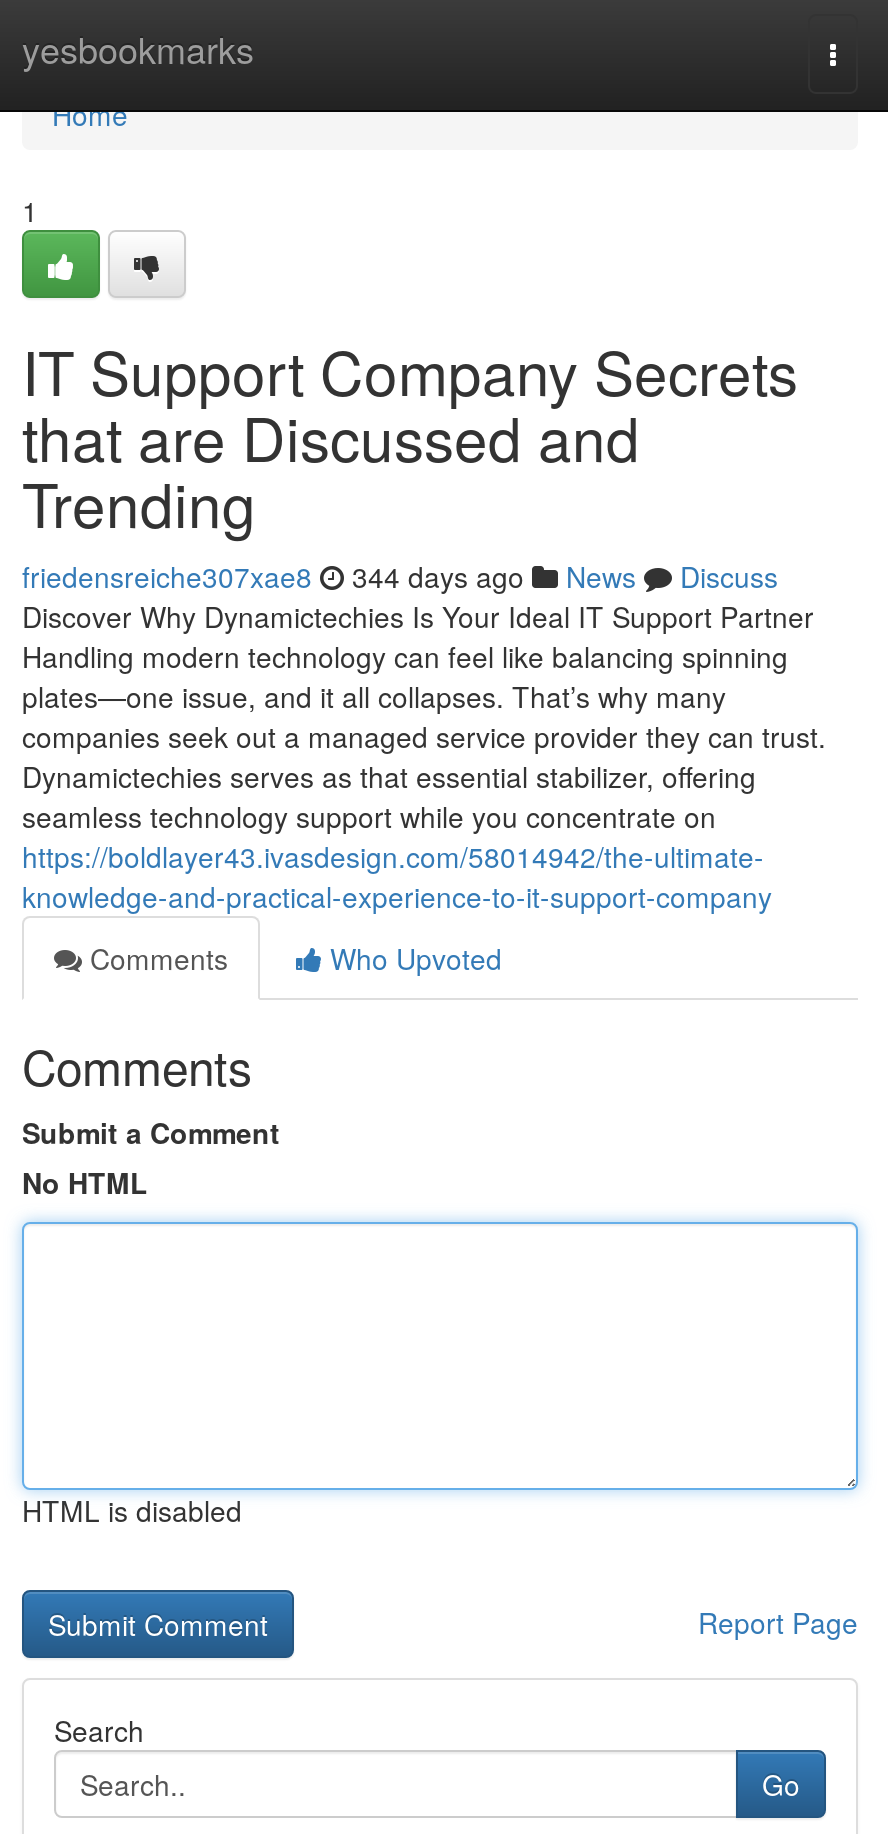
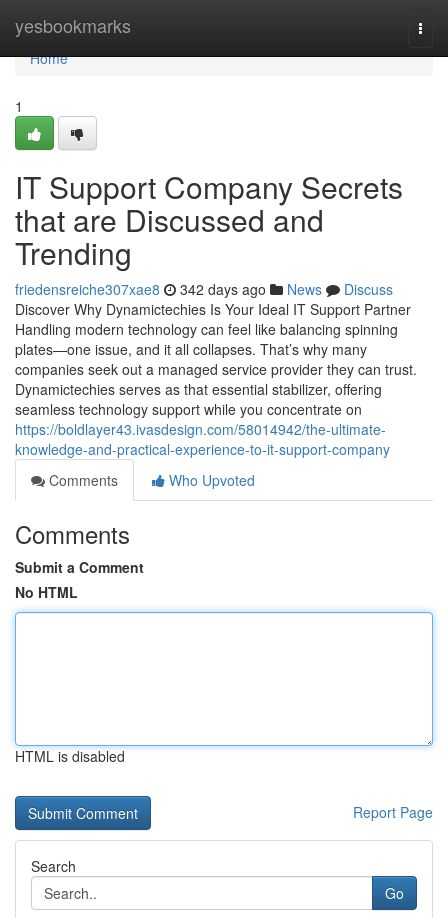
- friedensreiche307xae8 344 days ago News Discuss
+ friedensreiche307xae8 342 days ago News Discuss
